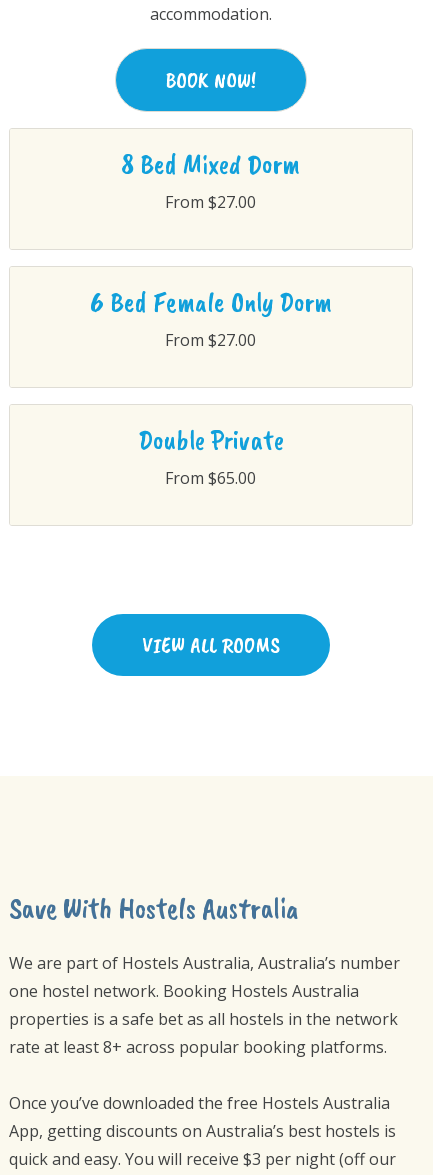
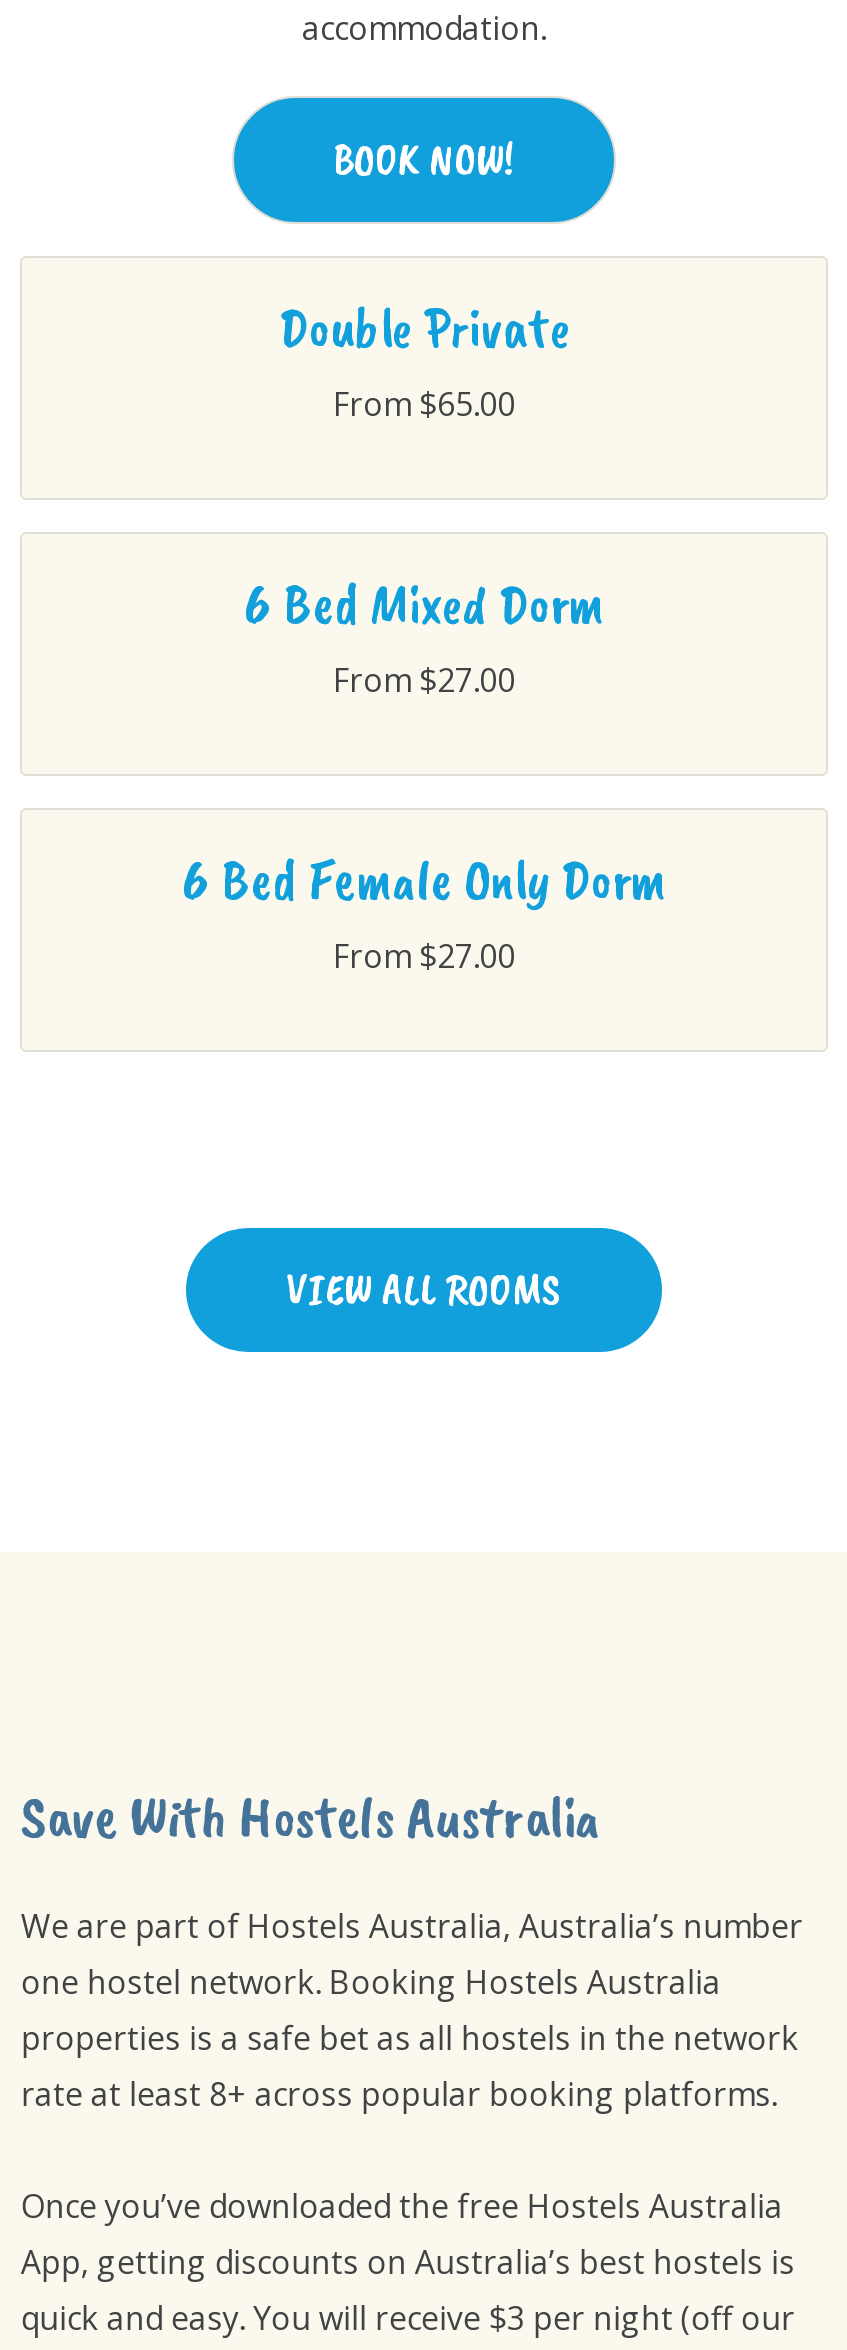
- 8 Bed Mixed Dorm
+ 6 Bed Mixed Dorm

moved down: From $27.00 | 6 Bed Female Only Dorm | From $27.00

moved up: Double Private | From $65.00
